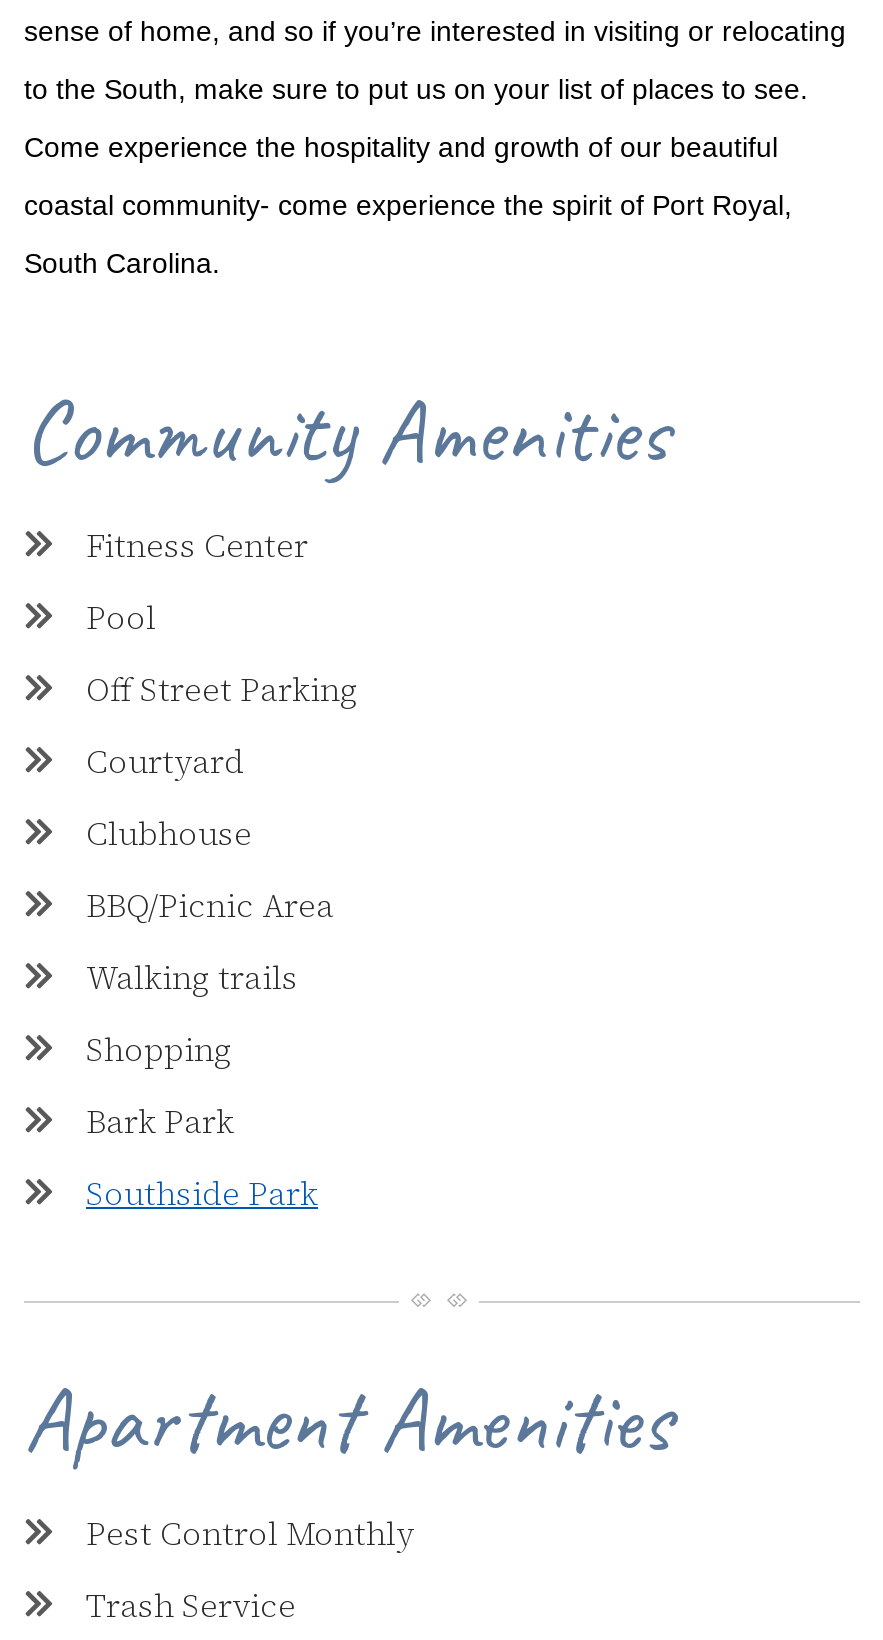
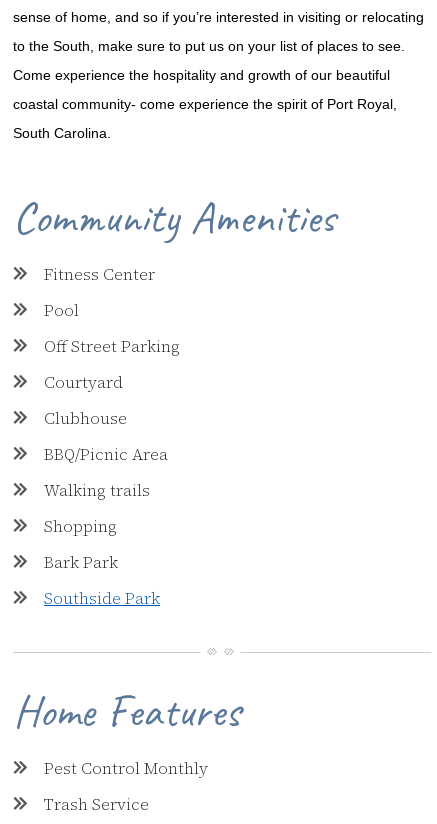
- Apartment Amenities
+ Home Features
